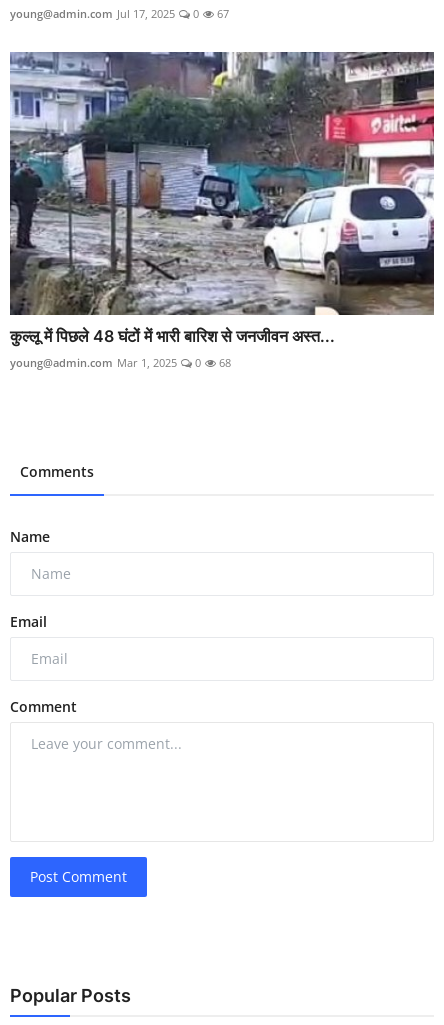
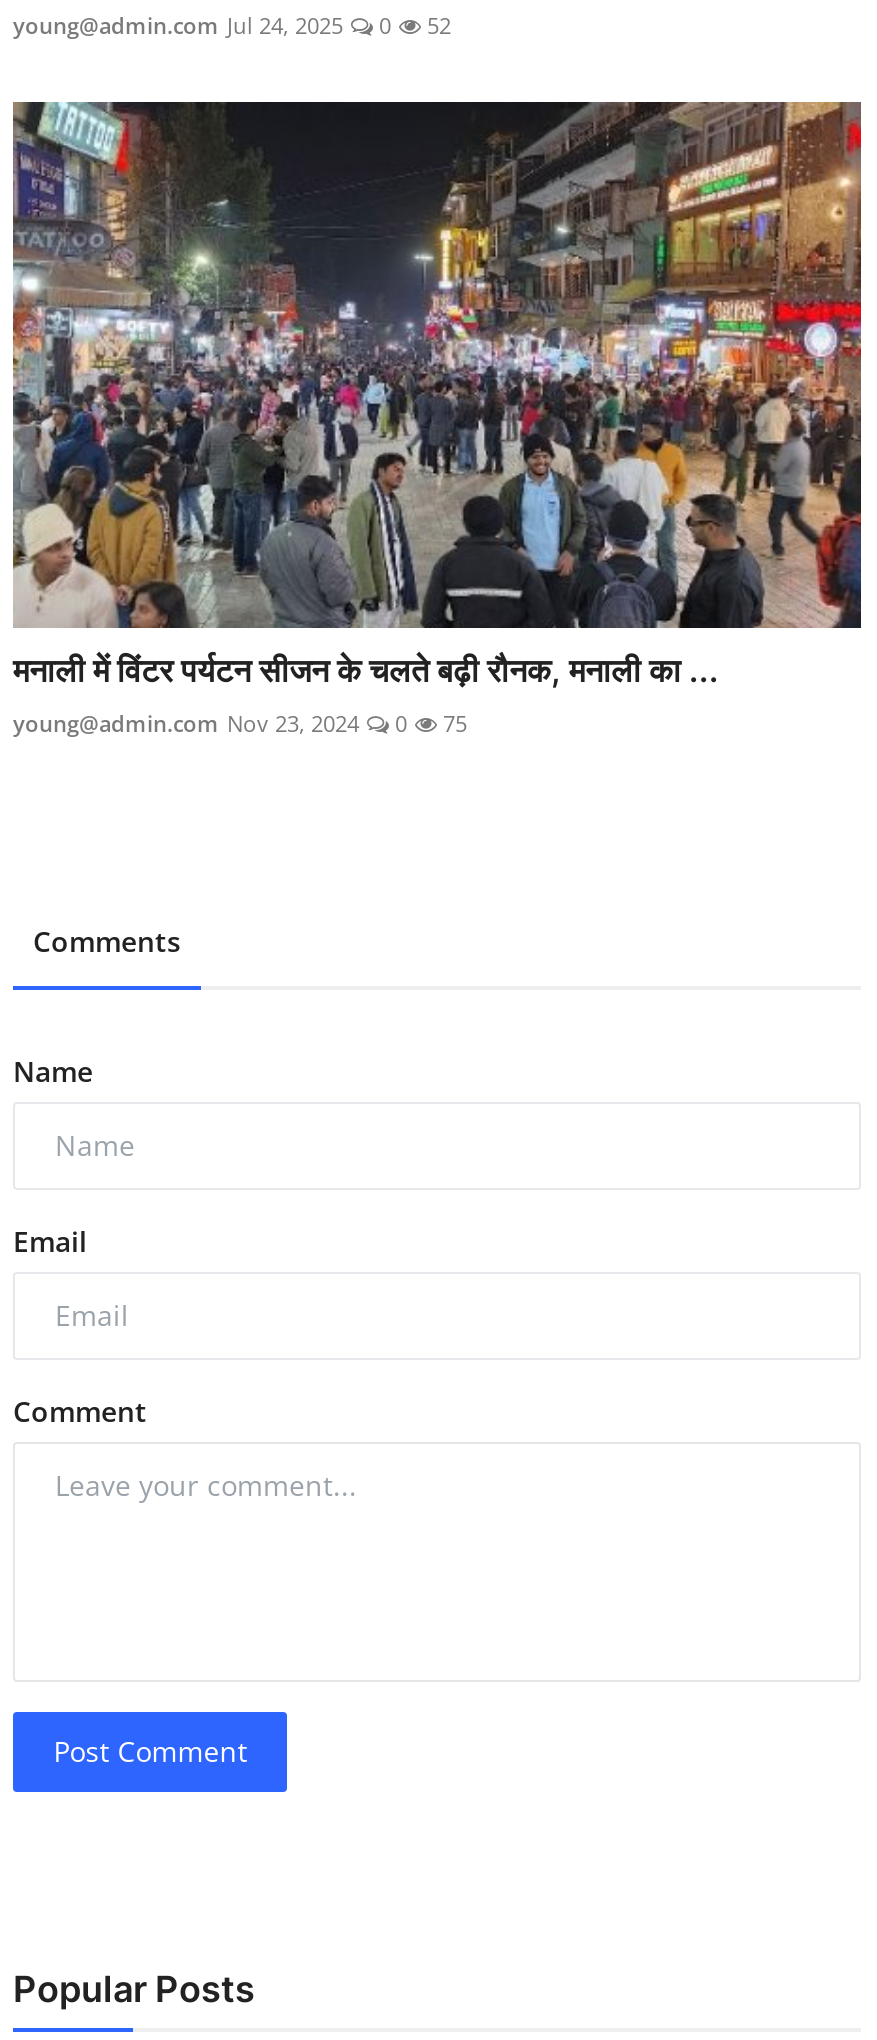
- young@admin.com Jul 17, 2025
+ young@admin.com Jul 24, 2025

- 67
+ 52

- [image]
- कुल्लू में पिछले 48 घंटों में भारी बारिश से जनजीवन अस्त...
- young@admin.com Mar 1, 2025
+ [image]
+ मनाली में विंटर पर्यटन सीजन के चलते बढ़ी रौनक, मनाली का ...
+ young@admin.com Nov 23, 2024

- 68
+ 75
